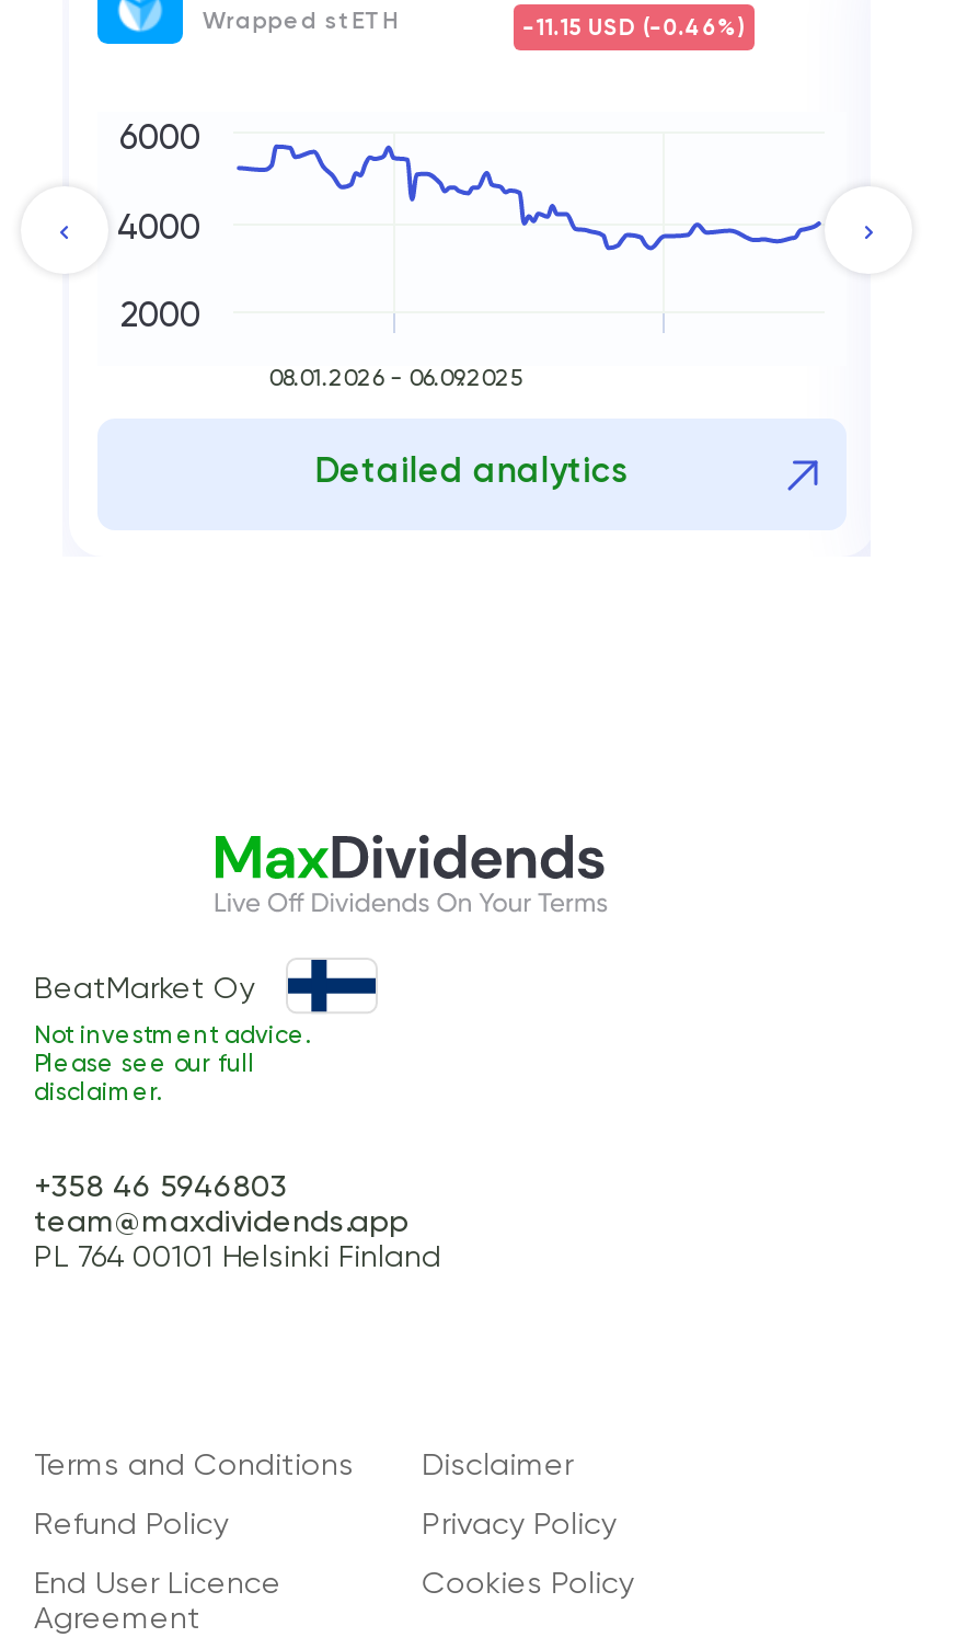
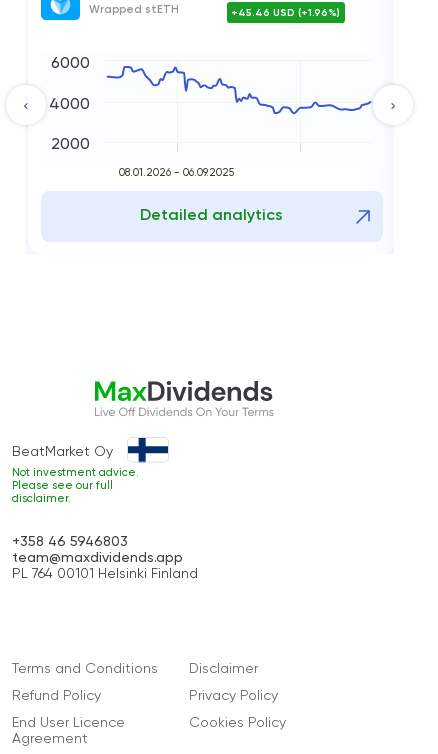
- -11.15 USD (-0.46%)
+ +45.46 USD (+1.96%)
